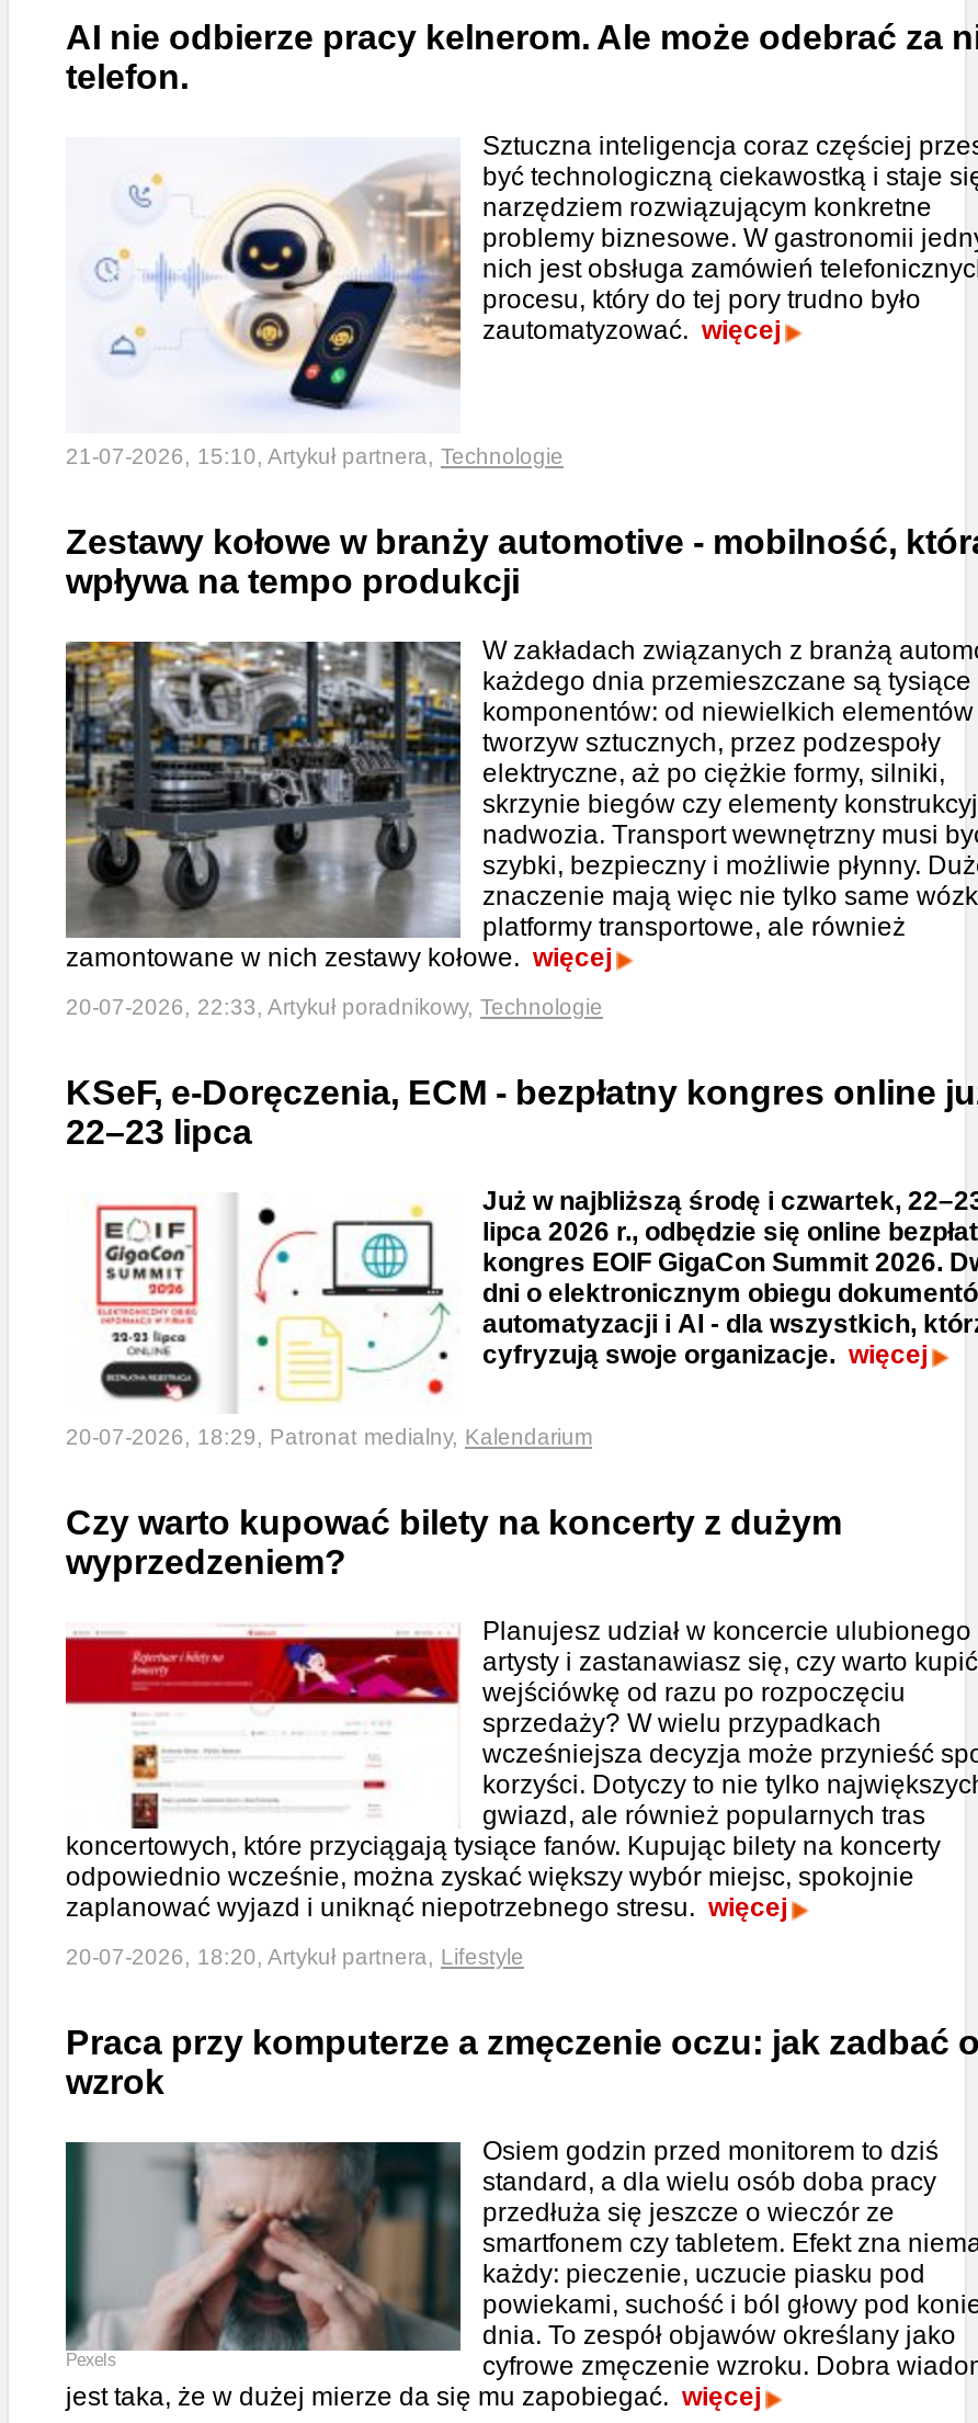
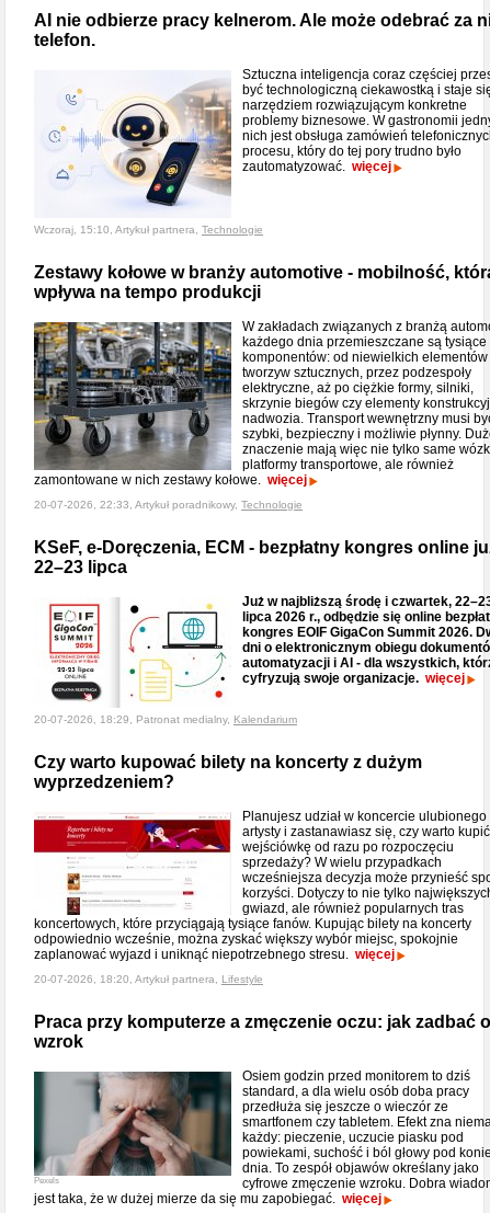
- 21-07-2026, 15:10, Artykuł partnera, Technologie
+ Wczoraj, 15:10, Artykuł partnera, Technologie
